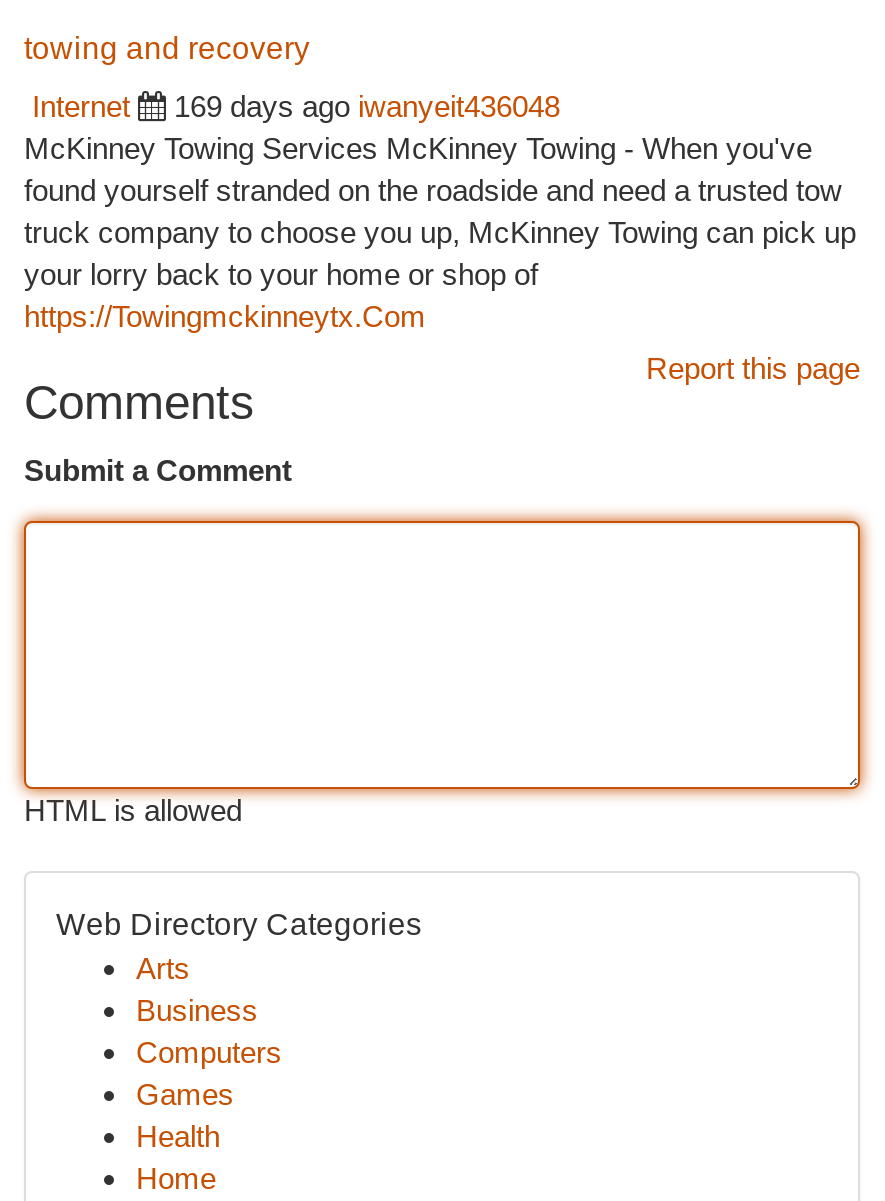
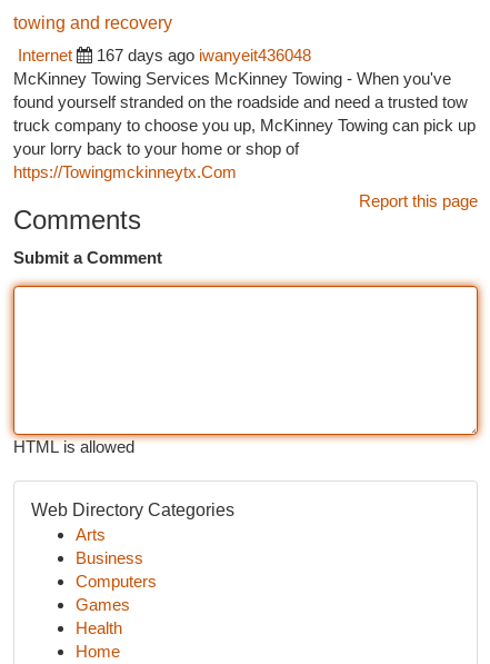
- 169 days ago iwanyeit436048
+ 167 days ago iwanyeit436048
